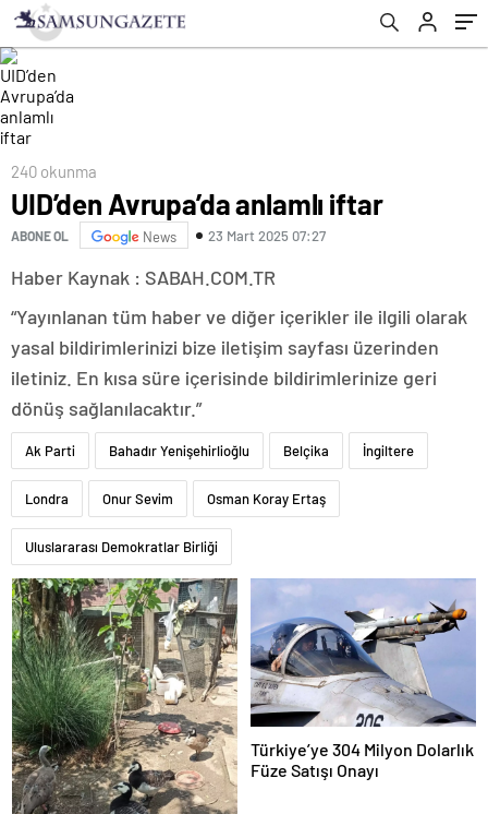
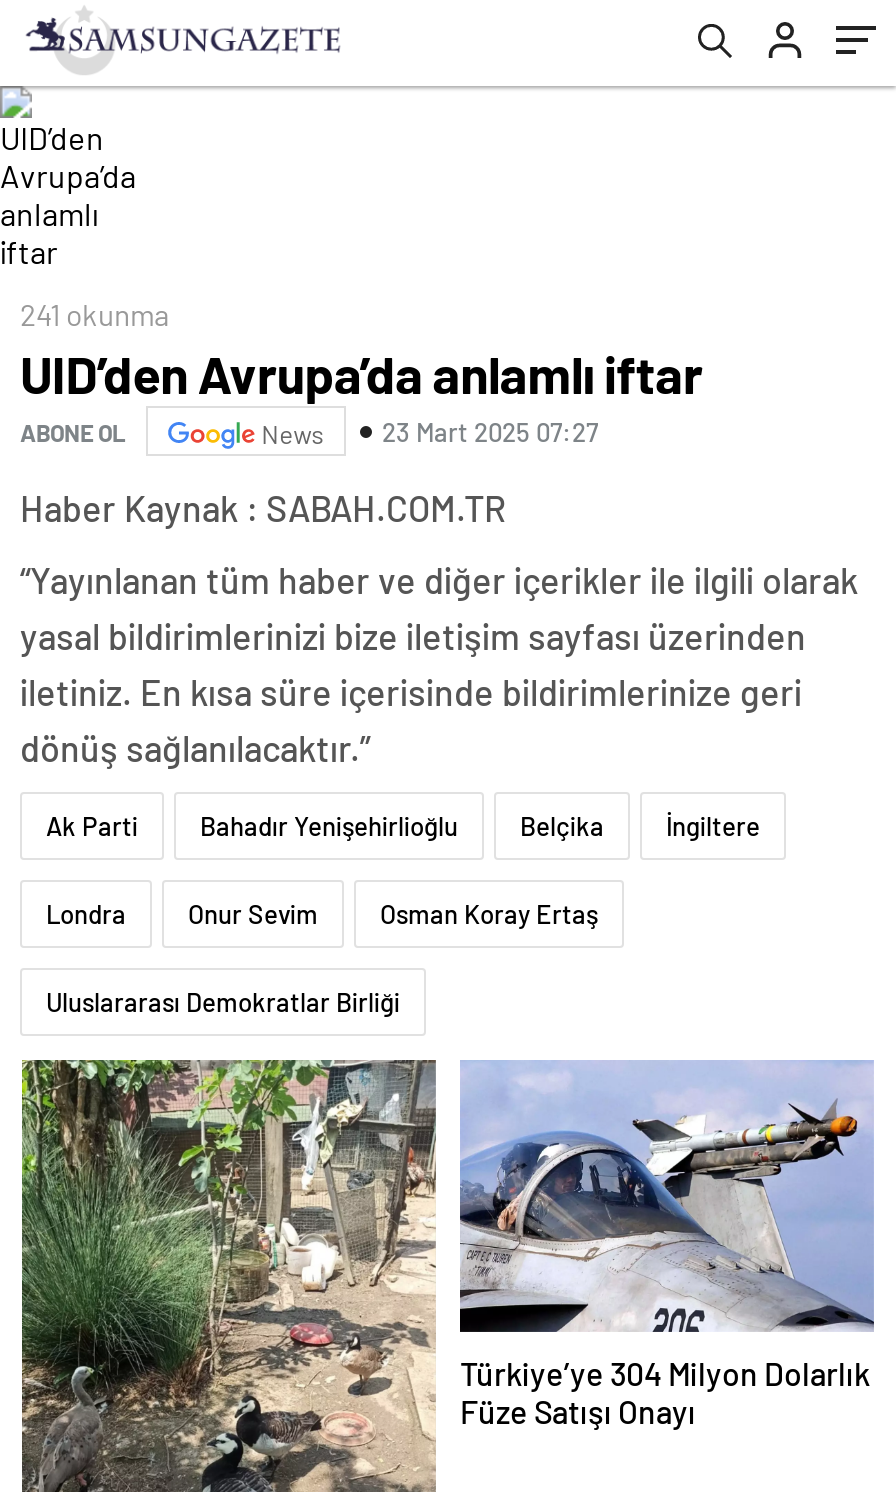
- 240 okunma
+ 241 okunma
